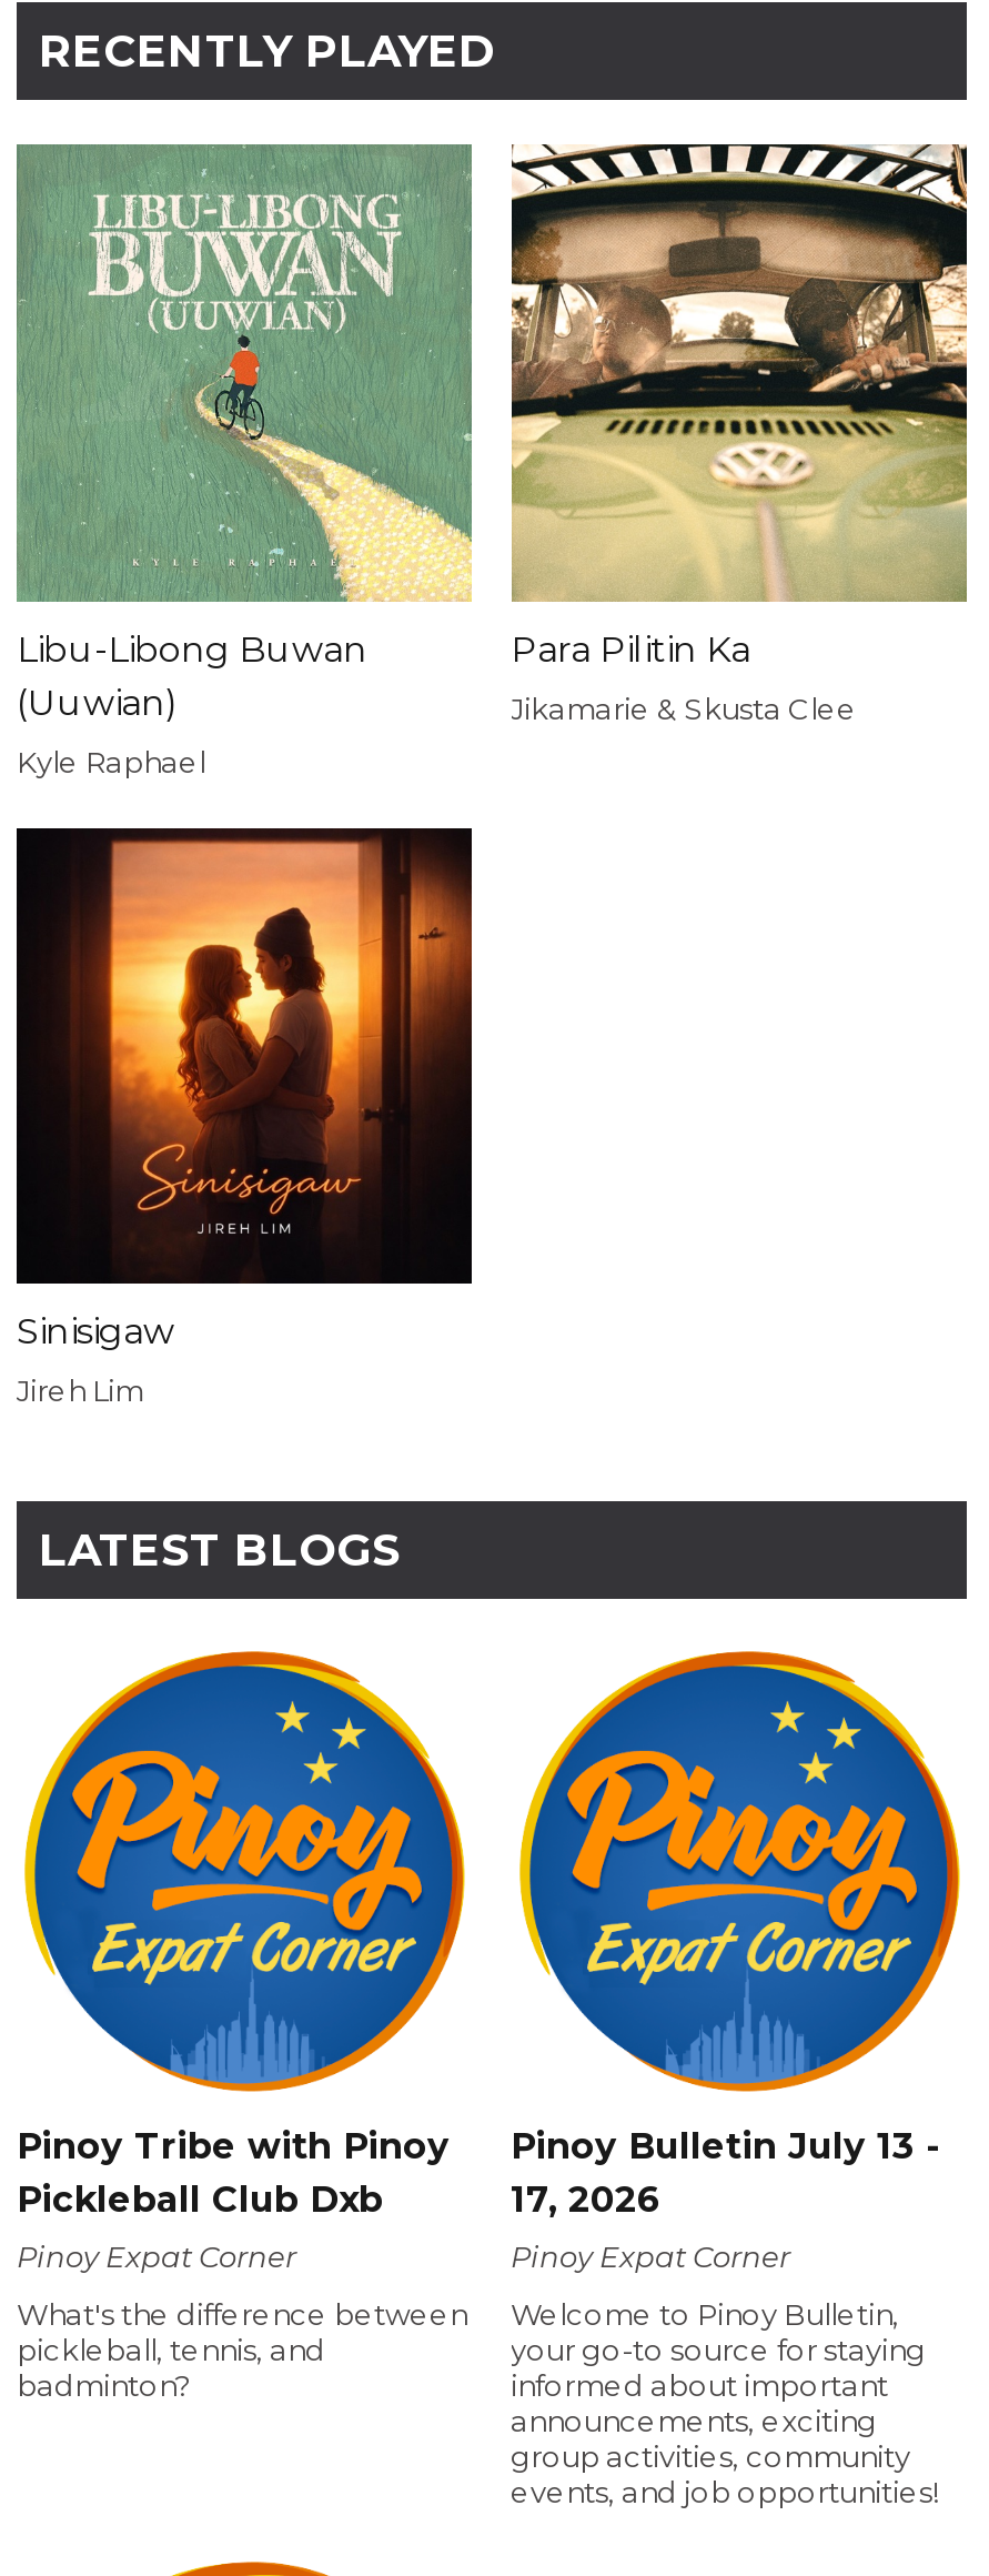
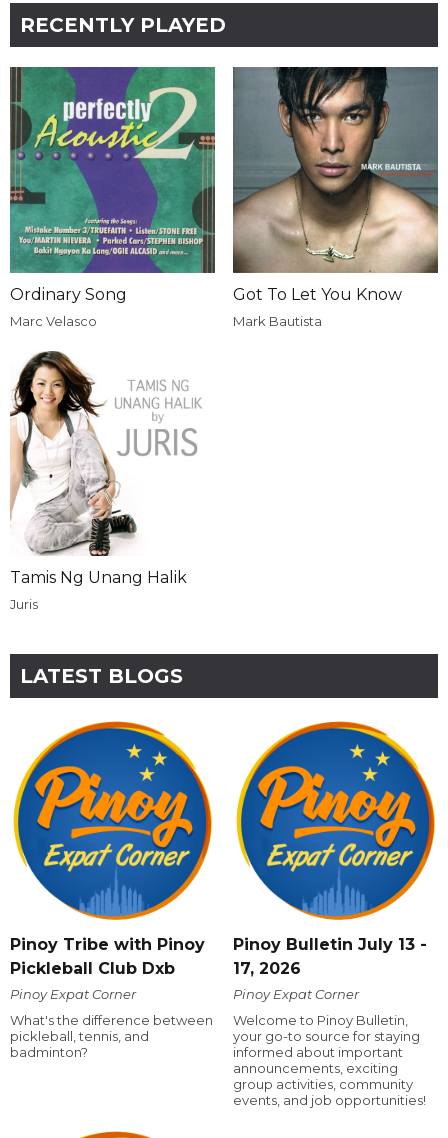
- [image]
- Libu-Libong Buwan
- (Uuwian)
+ [image]
+ Ordinary Song

- [image]
- Para Pilitin Ka
+ [image]
+ Got To Let You Know

- Jikamarie & Skusta Clee
+ Mark Bautista

- Kyle Raphael
+ Marc Velasco

- [image]
- Sinisigaw
+ [image]
+ Tamis Ng Unang Halik

- Jireh Lim
+ Juris
